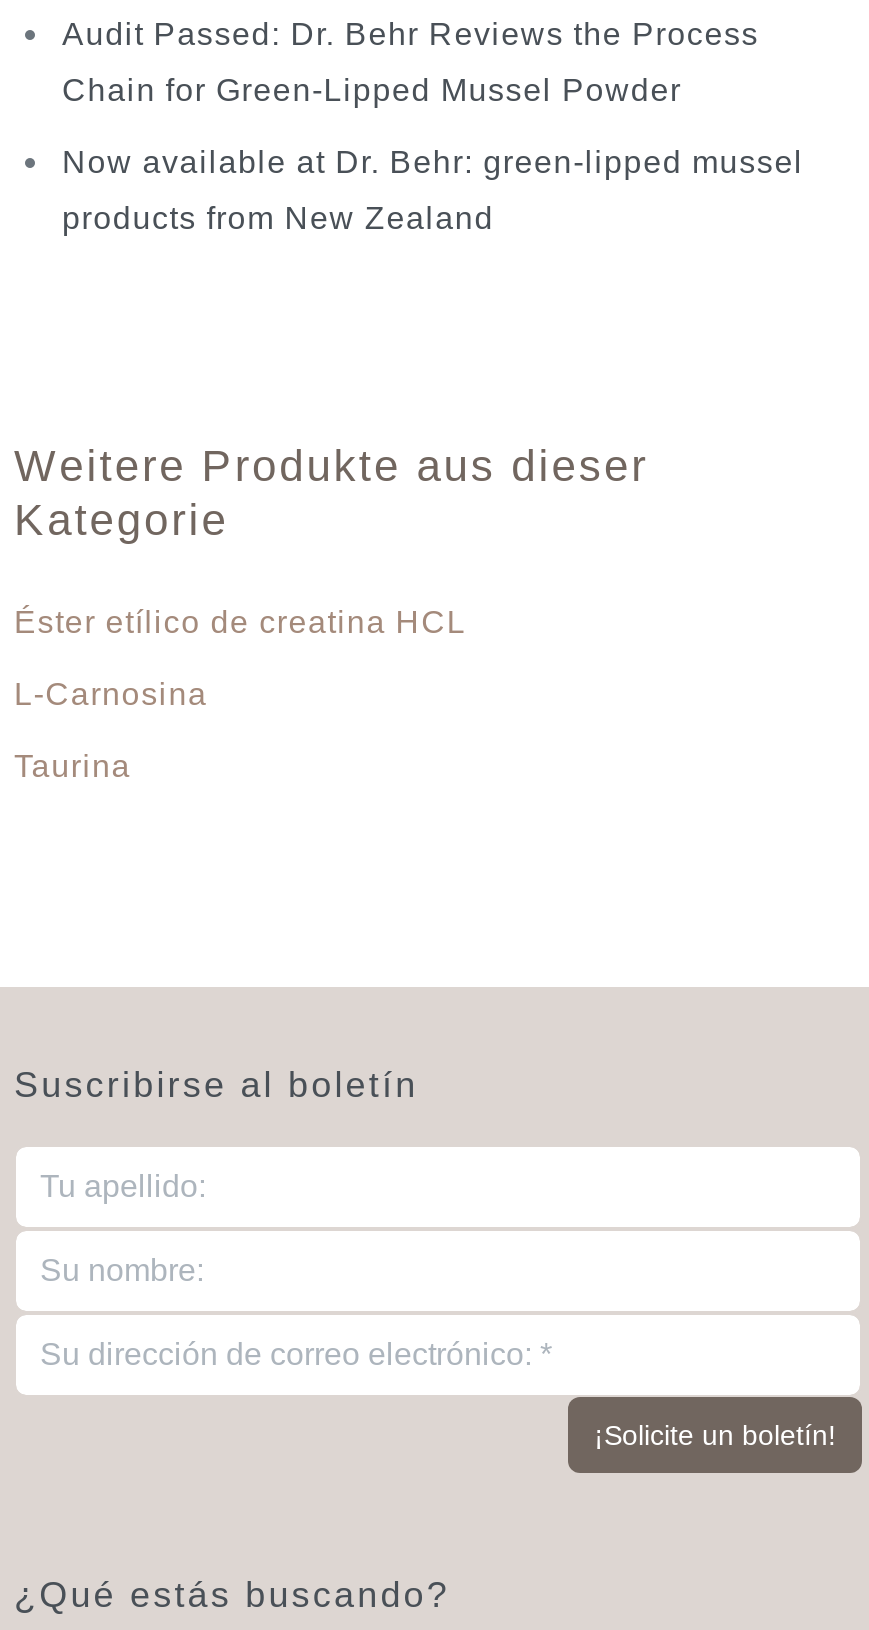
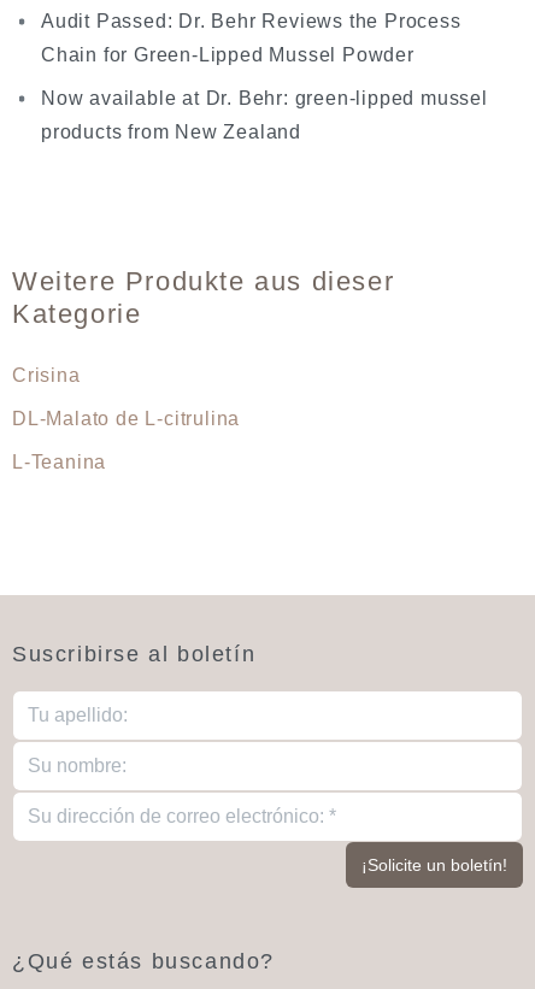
- Éster etílico de creatina HCL
+ Crisina

- L-Carnosina
+ DL-Malato de L-citrulina

- Taurina
+ L-Teanina
